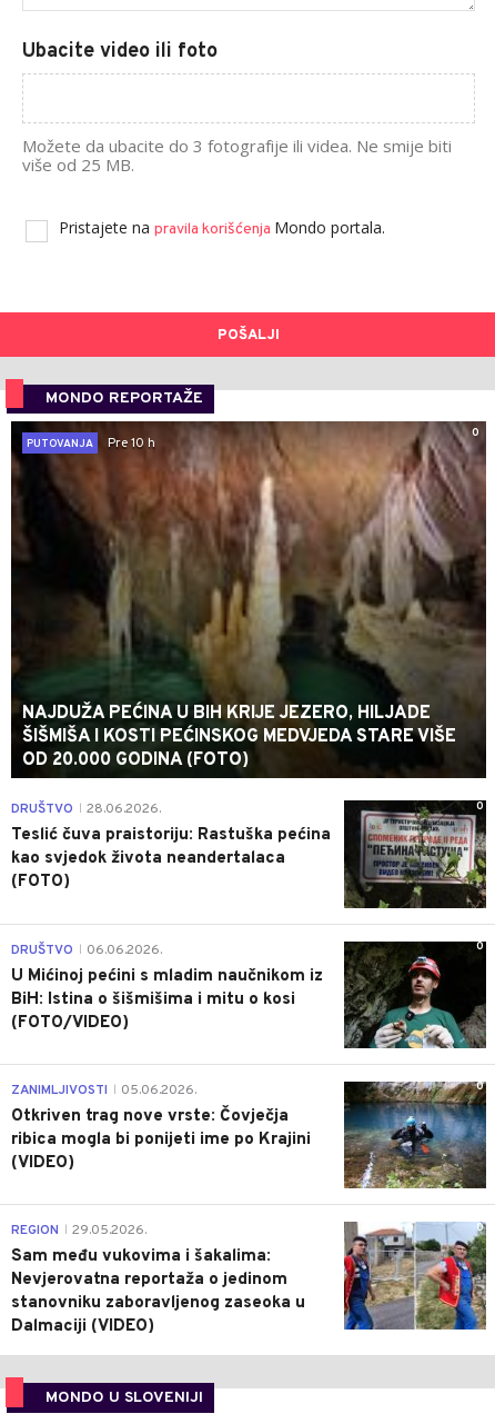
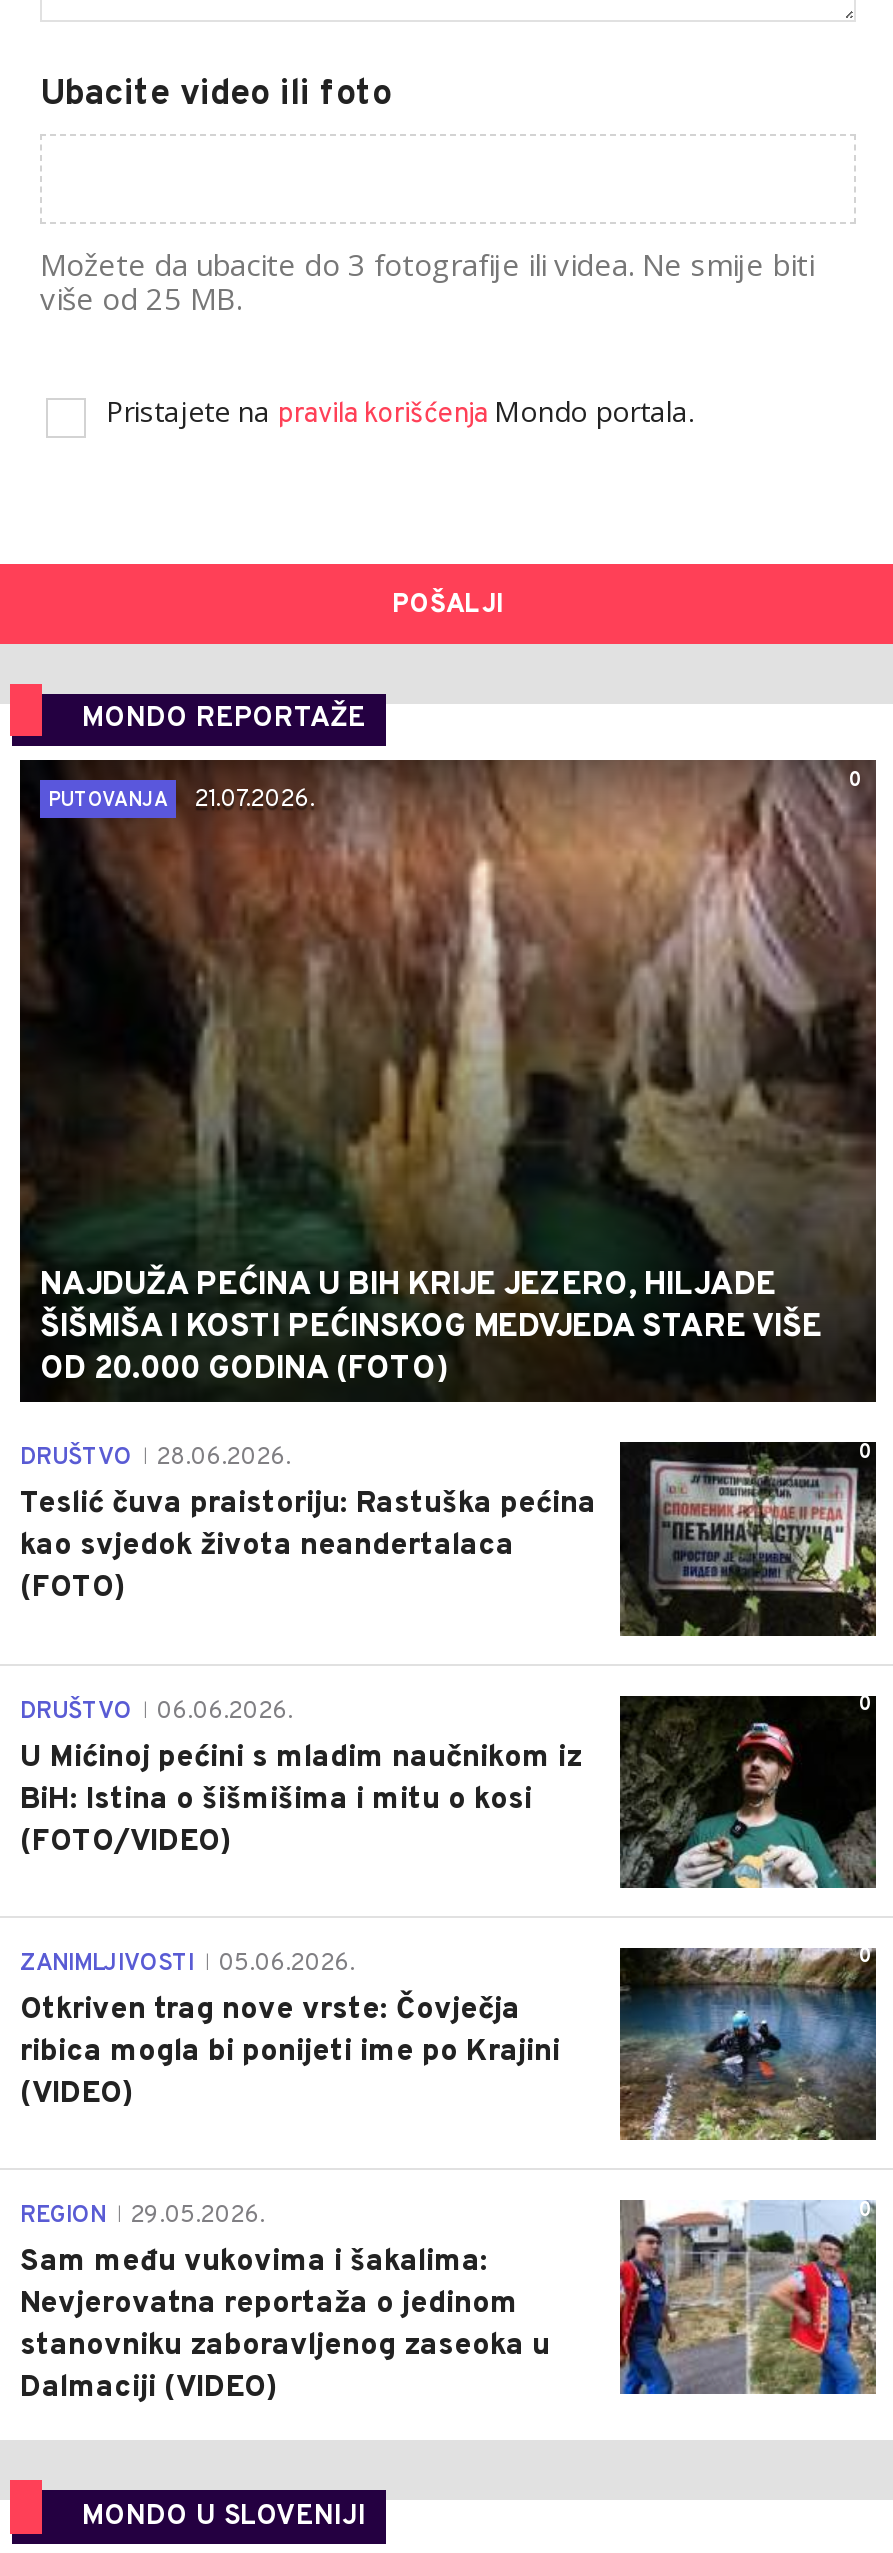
- PUTOVANJA Pre 10 h
+ PUTOVANJA 21.07.2026.
